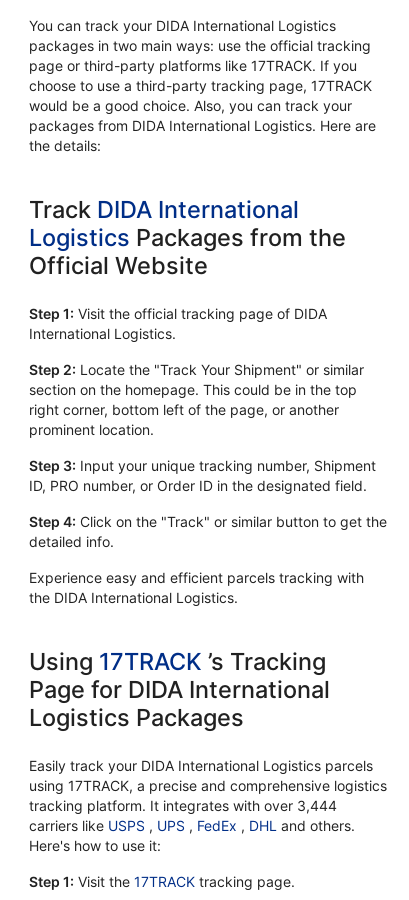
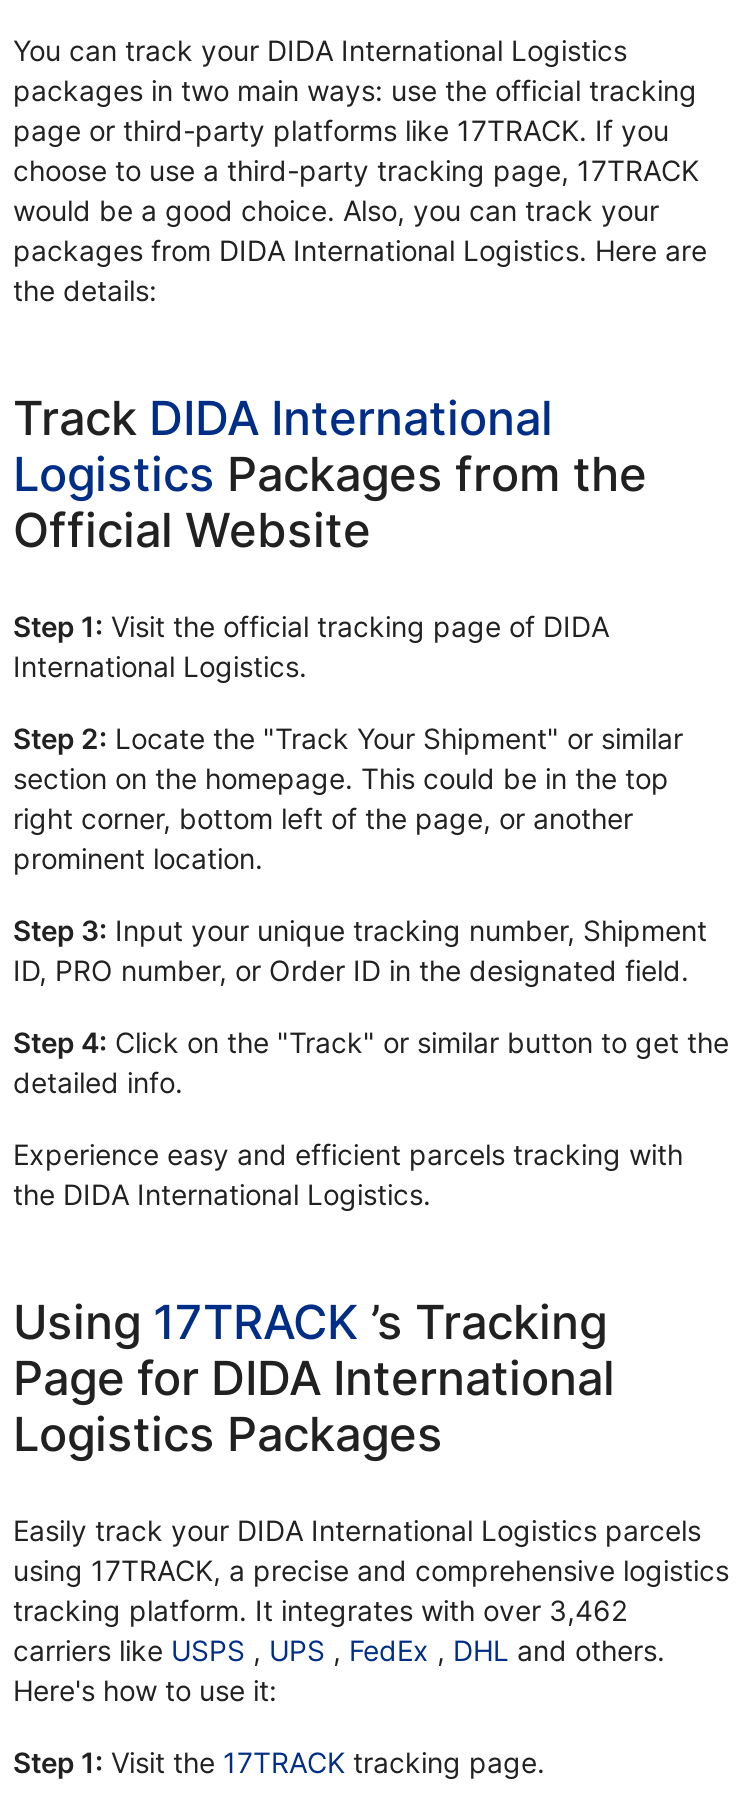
- tracking platform. It integrates with over 3,444
+ tracking platform. It integrates with over 3,462
